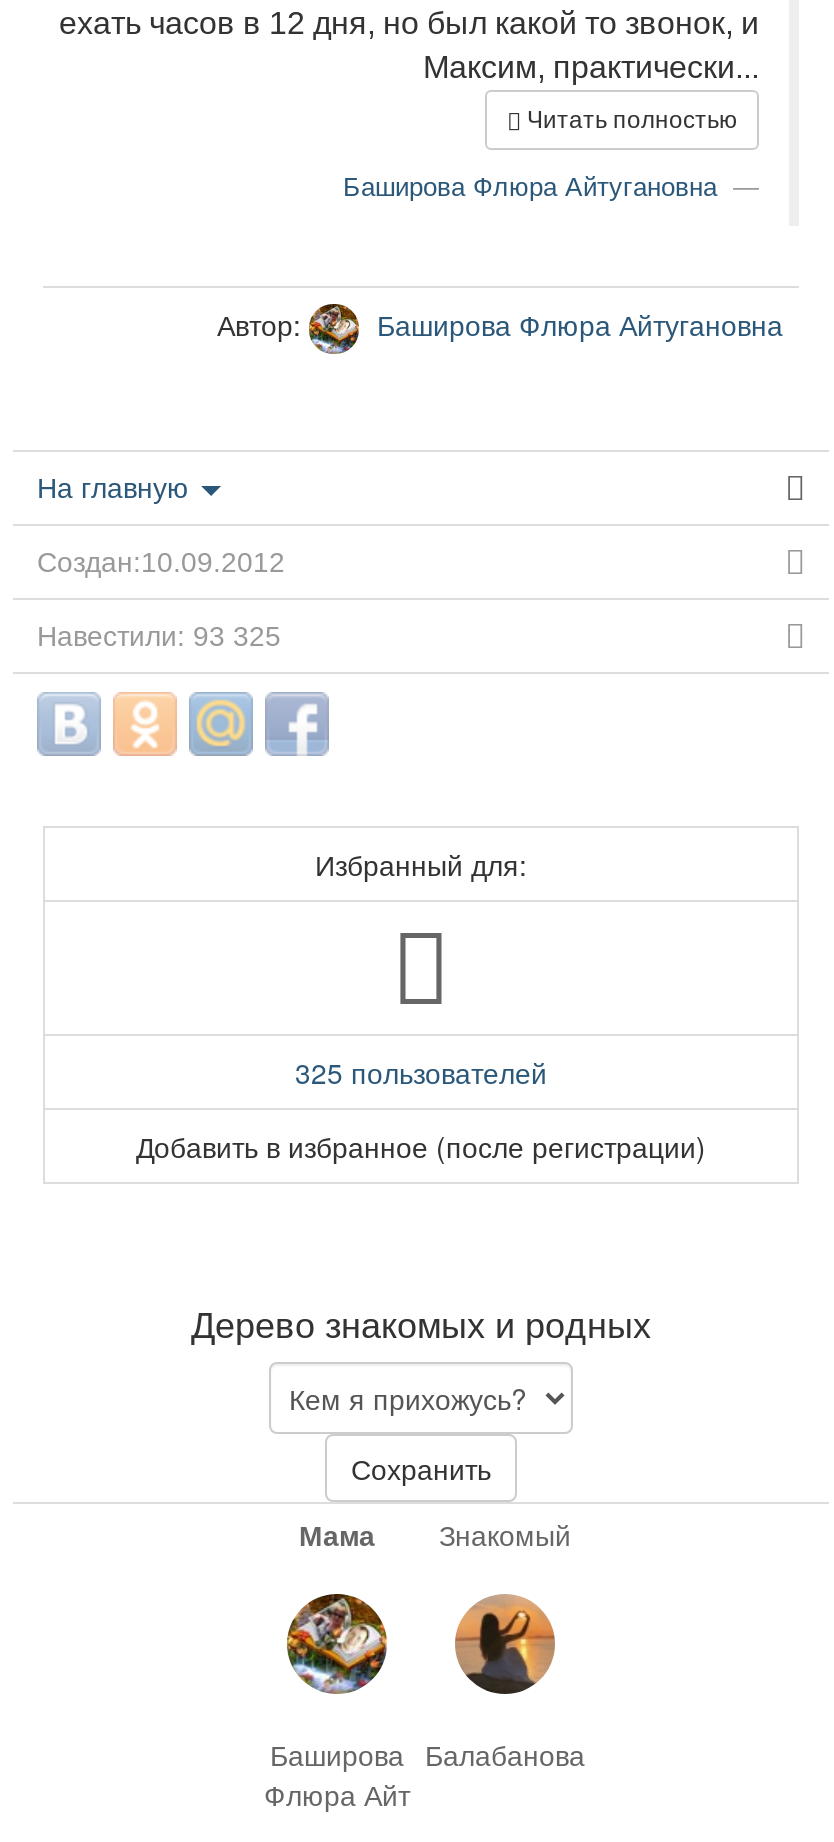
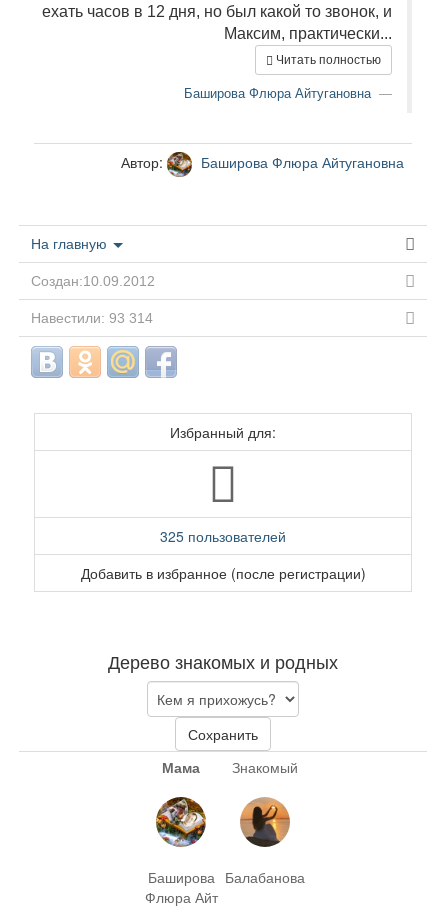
- Навестили: 93 325
+ Навестили: 93 314
